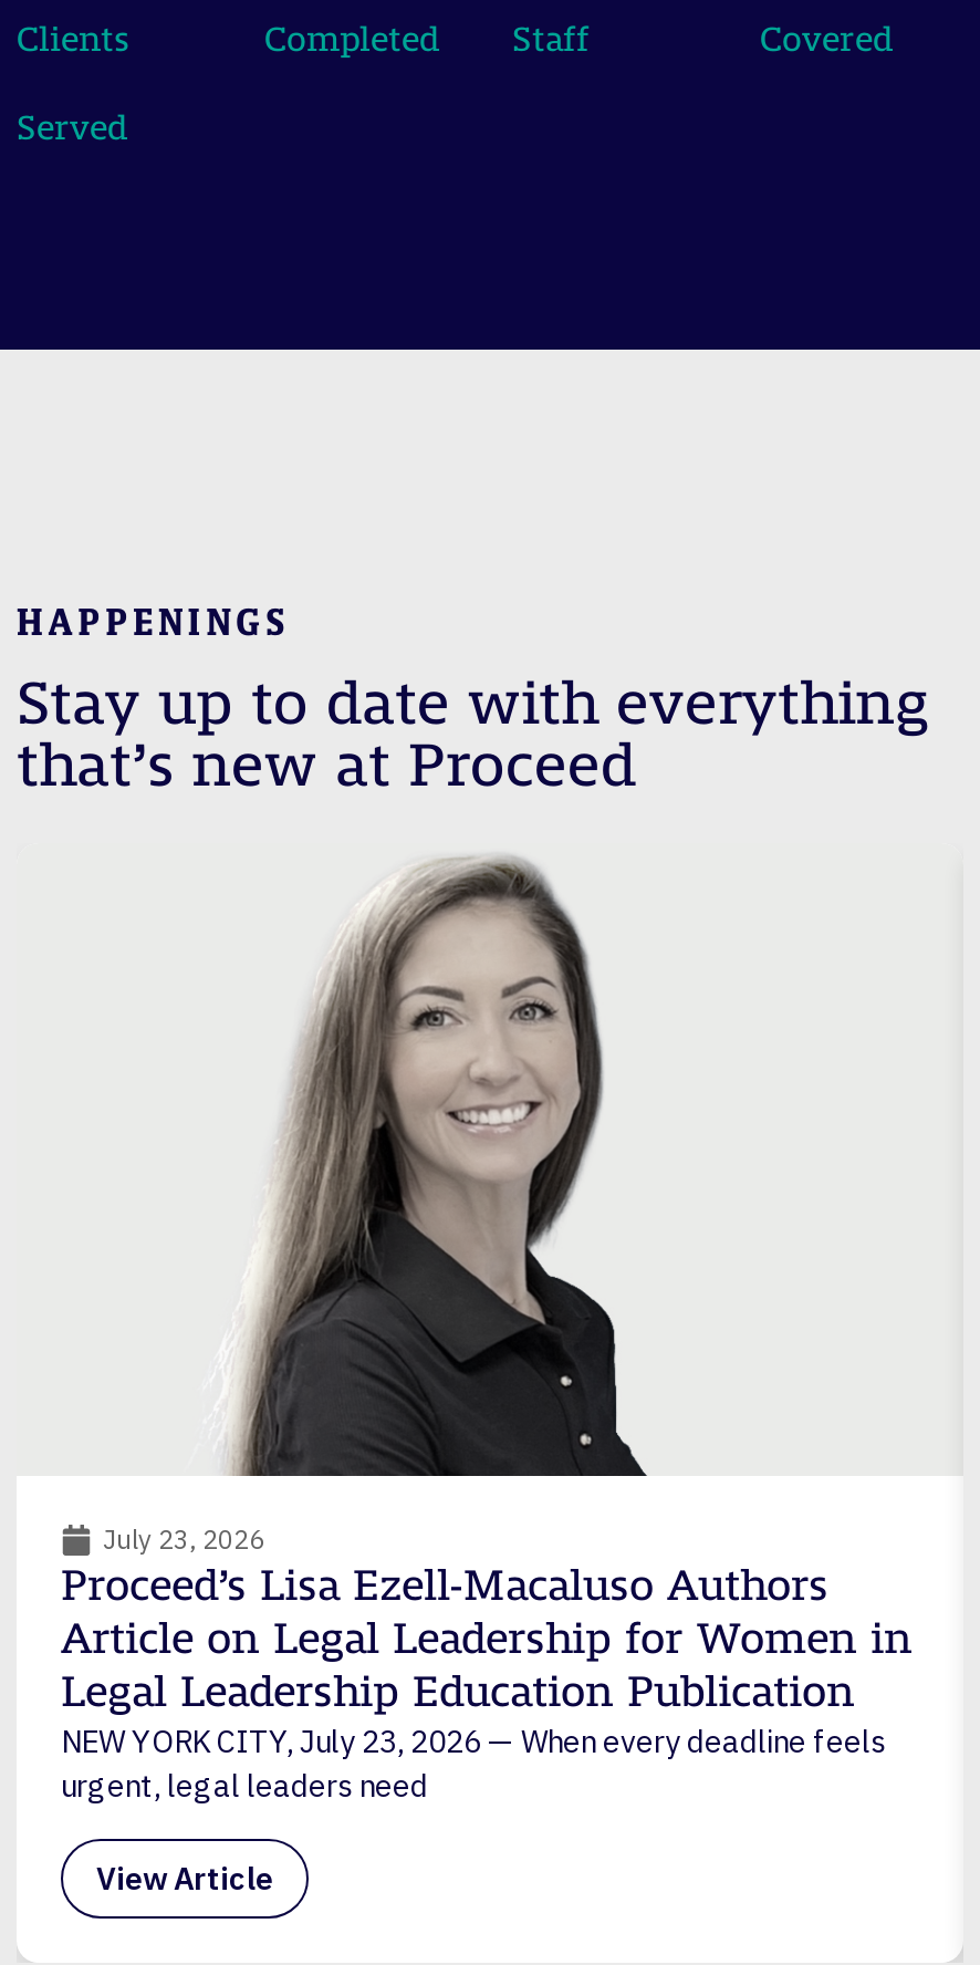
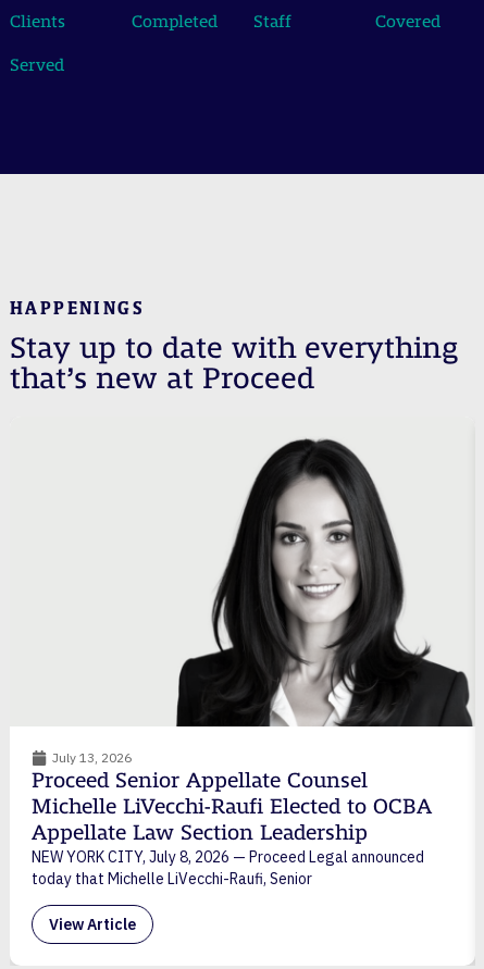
- [image]
- July 23, 2026
- Proceed’s Lisa Ezell-Macaluso Authors
- Article on Legal Leadership for Women in
- Legal Leadership Education Publication
- NEW YORK CITY, July 23, 2026 — When every deadline feels
- urgent, legal leaders need
+ [image]
+ July 13, 2026
+ Proceed Senior Appellate Counsel
+ Michelle LiVecchi-Raufi Elected to OCBA
+ Appellate Law Section Leadership
+ NEW YORK CITY, July 8, 2026 — Proceed Legal announced
+ today that Michelle LiVecchi-Raufi, Senior
